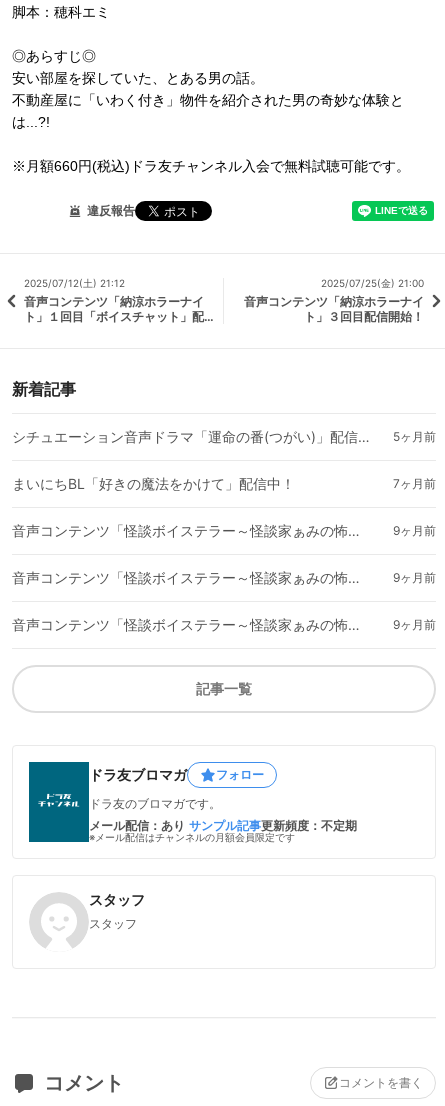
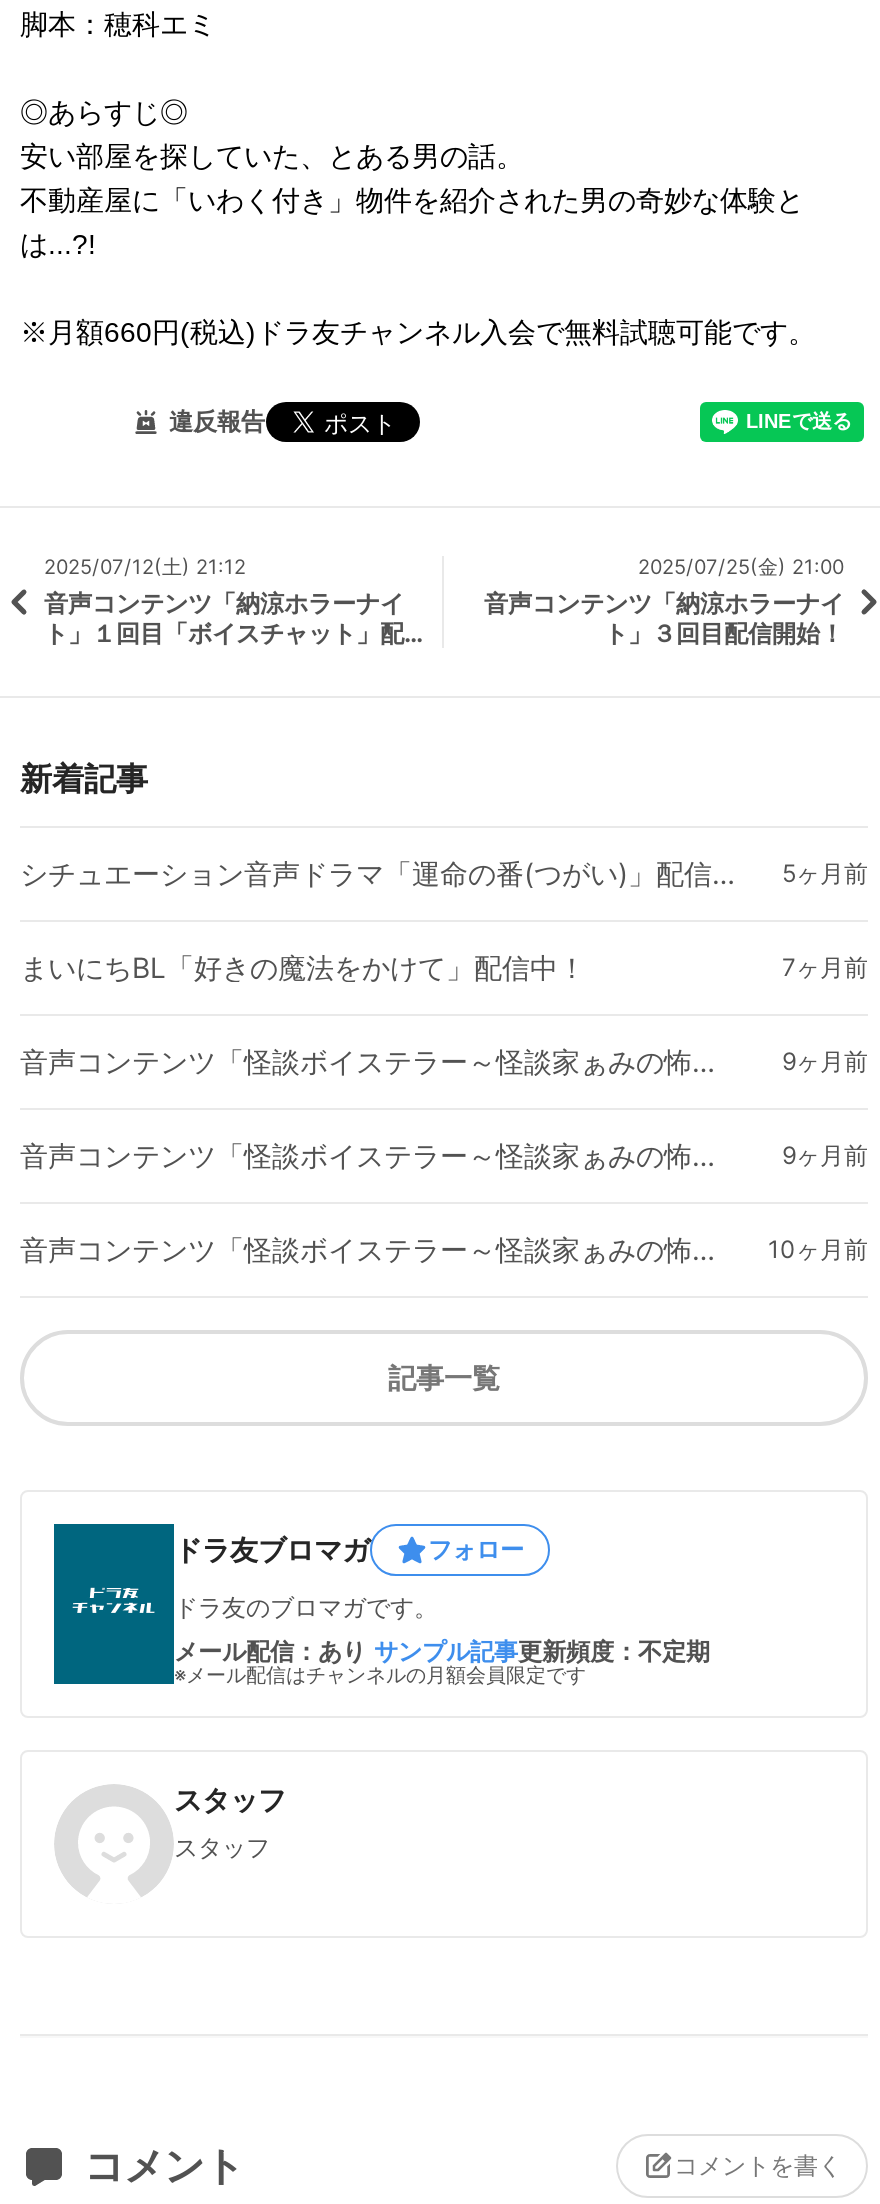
- 9ヶ月前
+ 10ヶ月前
